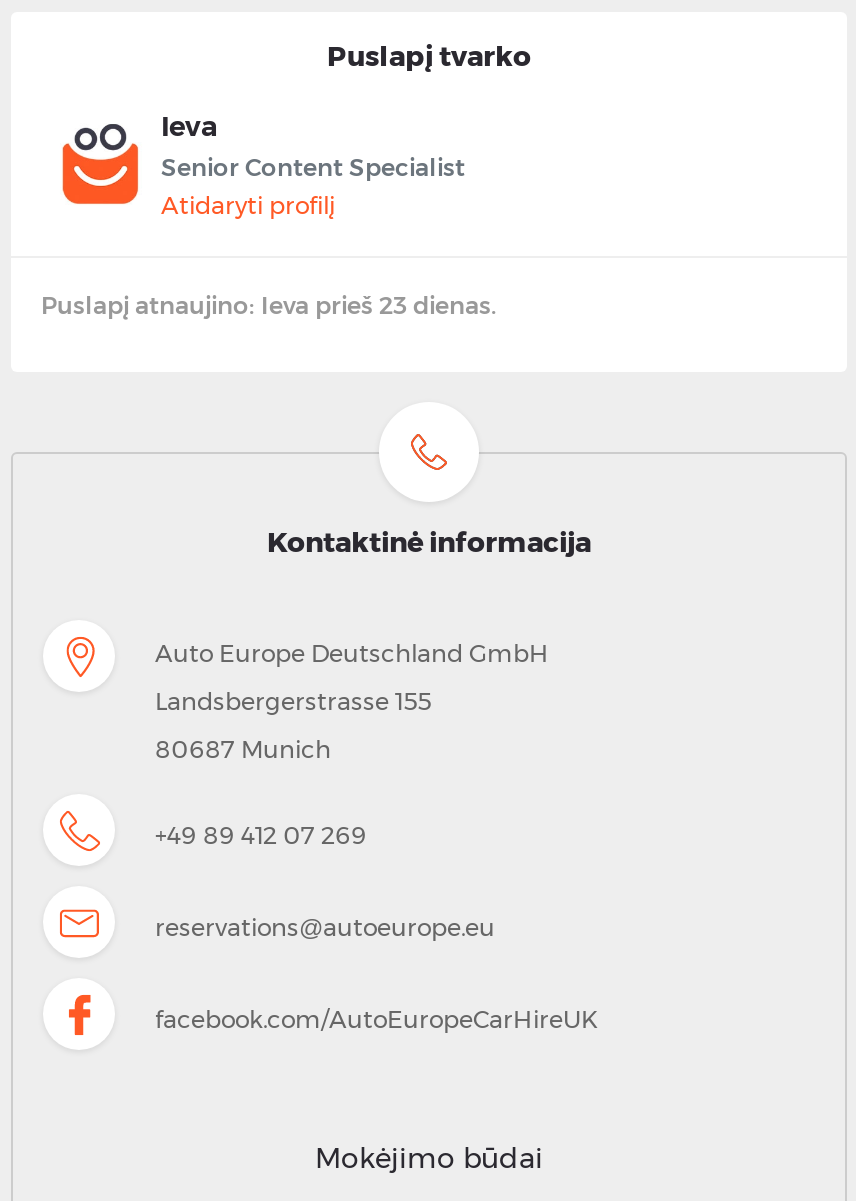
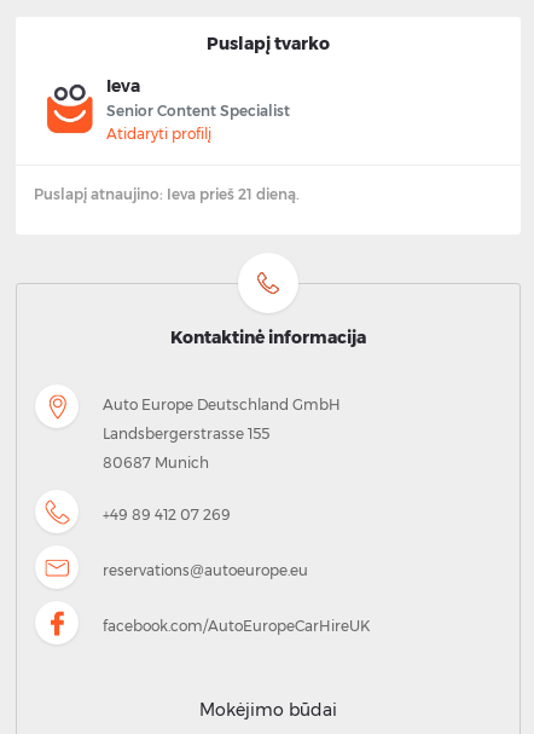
- Puslapį atnaujino: Ieva prieš 23 dienas.
+ Puslapį atnaujino: Ieva prieš 21 dieną.
